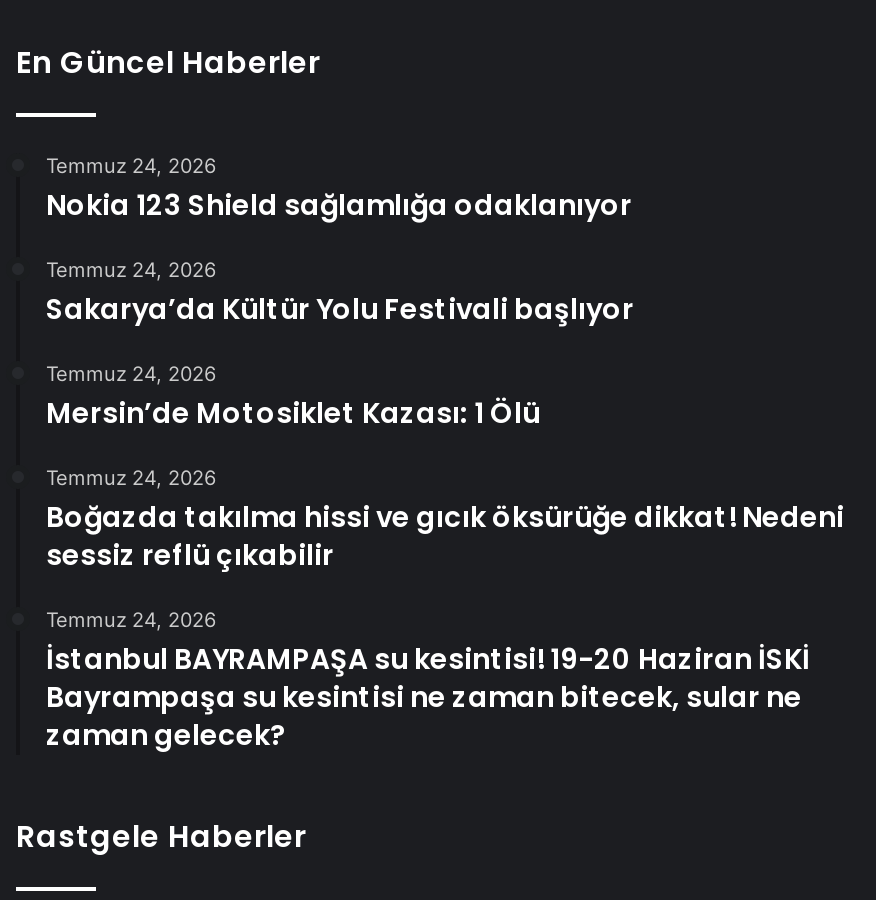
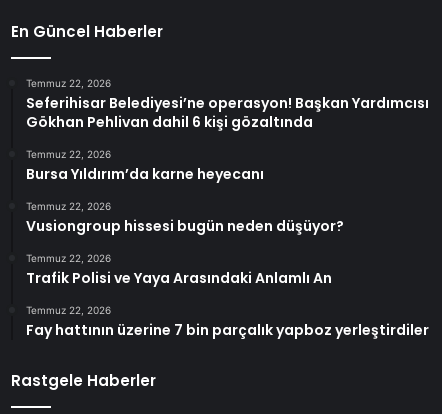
- Temmuz 24, 2026
- Nokia 123 Shield sağlamlığa odaklanıyor
+ Temmuz 22, 2026
+ Seferihisar Belediyesi’ne operasyon! Başkan Yardımcısı
+ Gökhan Pehlivan dahil 6 kişi gözaltında

- Temmuz 24, 2026
- Sakarya’da Kültür Yolu Festivali başlıyor
+ Temmuz 22, 2026
+ Bursa Yıldırım’da karne heyecanı

- Temmuz 24, 2026
- Mersin’de Motosiklet Kazası: 1 Ölü
+ Temmuz 22, 2026
+ Vusiongroup hissesi bugün neden düşüyor?

- Temmuz 24, 2026
- Boğazda takılma hissi ve gıcık öksürüğe dikkat! Nedeni
- sessiz reflü çıkabilir
+ Temmuz 22, 2026
+ Trafik Polisi ve Yaya Arasındaki Anlamlı An

- Temmuz 24, 2026
- İstanbul BAYRAMPAŞA su kesintisi! 19-20 Haziran İSKİ
- Bayrampaşa su kesintisi ne zaman bitecek, sular ne
- zaman gelecek?
+ Temmuz 22, 2026
+ Fay hattının üzerine 7 bin parçalık yapboz yerleştirdiler
